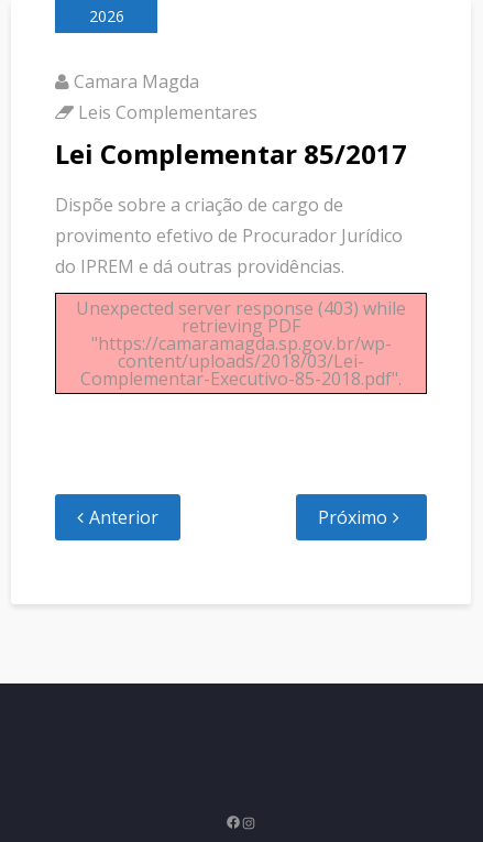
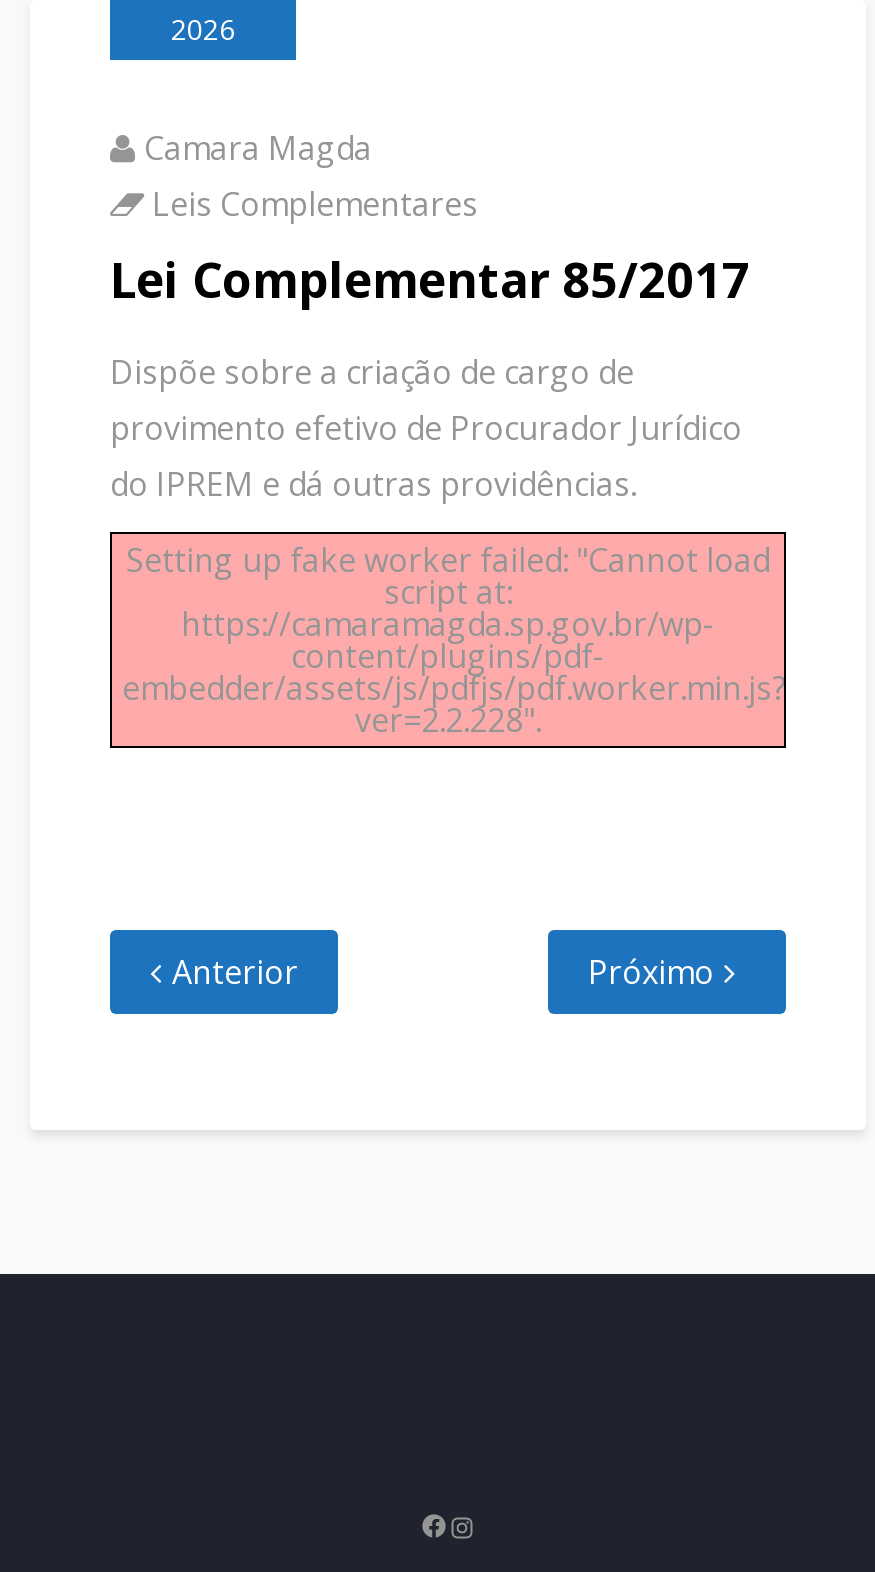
- Unexpected server response (403) while
- retrieving PDF
- "https://camaramagda.sp.gov.br/wp-
- content/uploads/2018/03/Lei-
- Complementar-Executivo-85-2018.pdf".
+ Setting up fake worker failed: "Cannot load
+ script at:
+ https://camaramagda.sp.gov.br/wp-
+ content/plugins/pdf-
+ embedder/assets/js/pdfjs/pdf.worker.min.js?
+ ver=2.2.228".
